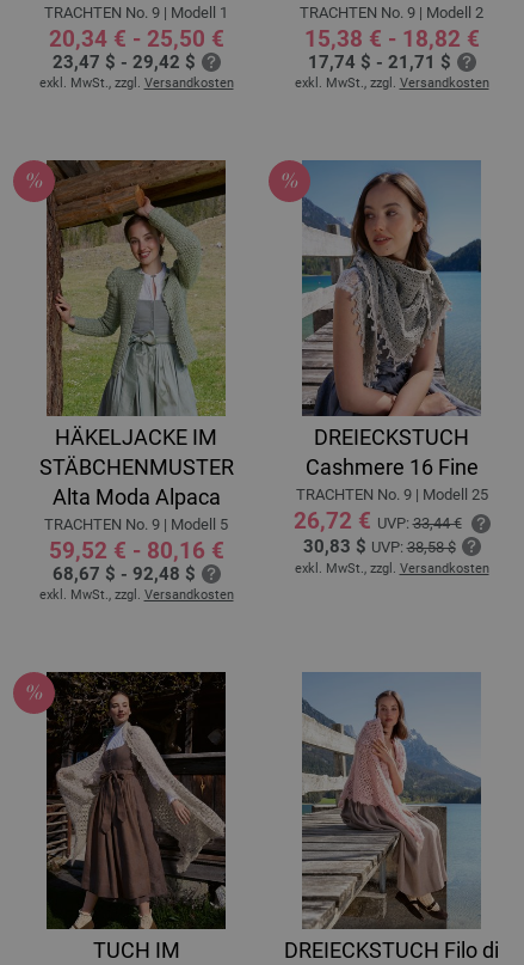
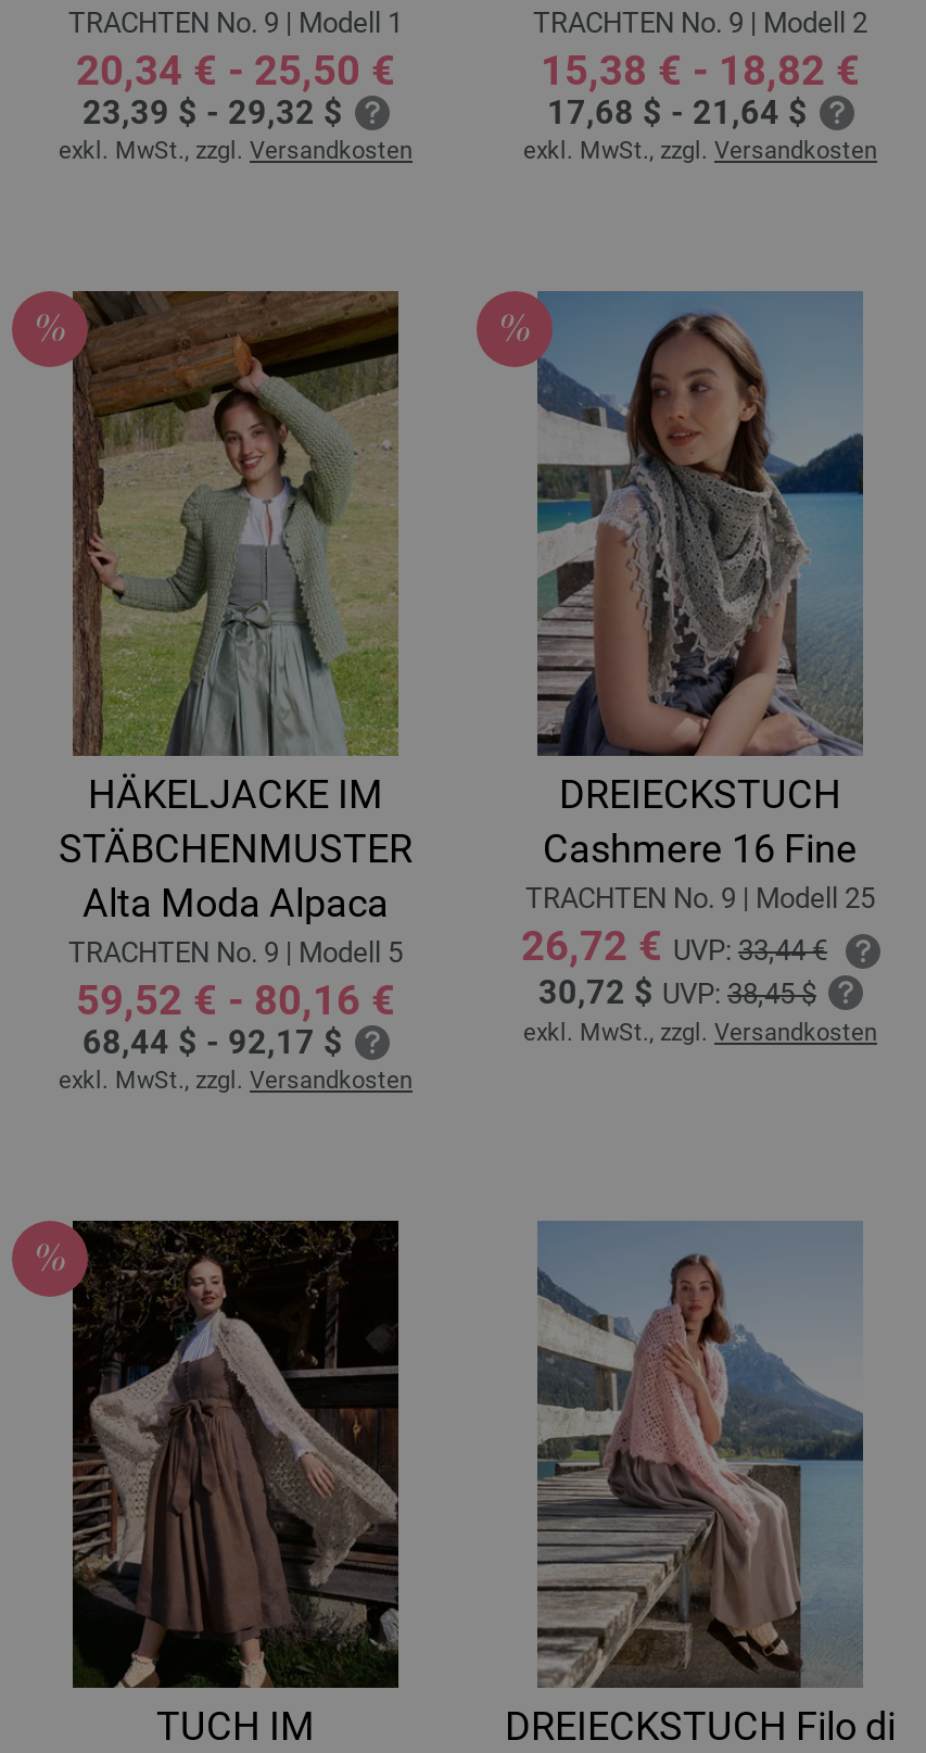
- 23,47 $ - 29,42 $
+ 23,39 $ - 29,32 $

- 17,74 $ - 21,71 $
+ 17,68 $ - 21,64 $

- 30,83 $UVP: 38,58 $
+ 30,72 $UVP: 38,45 $

- 68,67 $ - 92,48 $
+ 68,44 $ - 92,17 $
